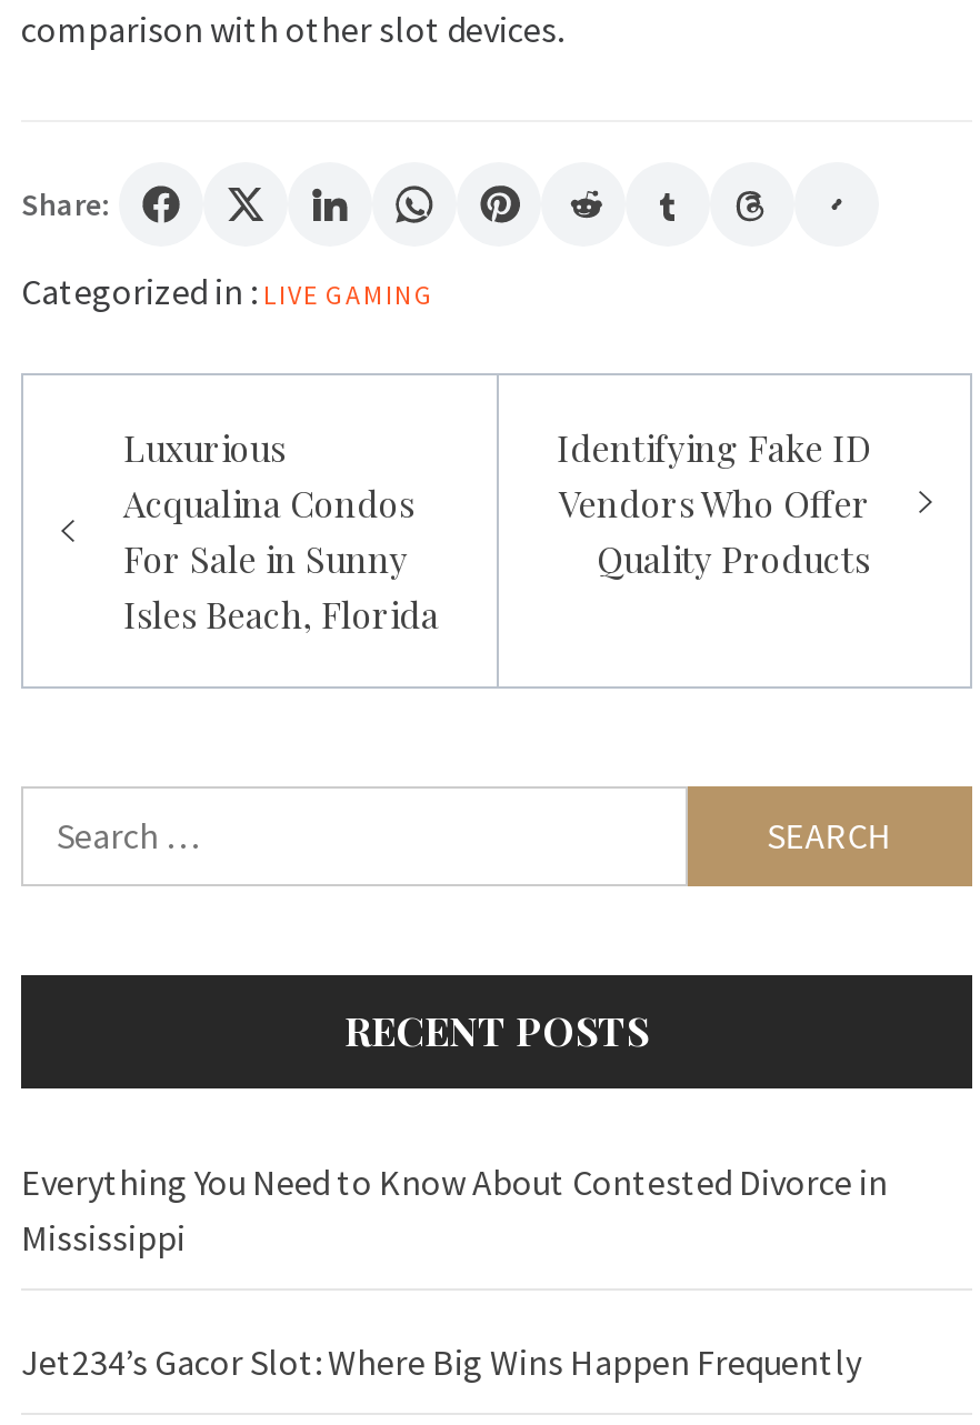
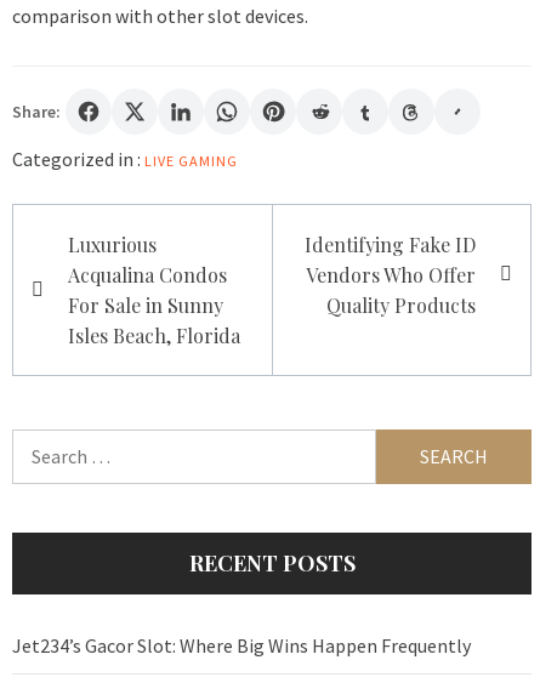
- Everything You Need to Know About Contested Divorce in
- Mississippi
